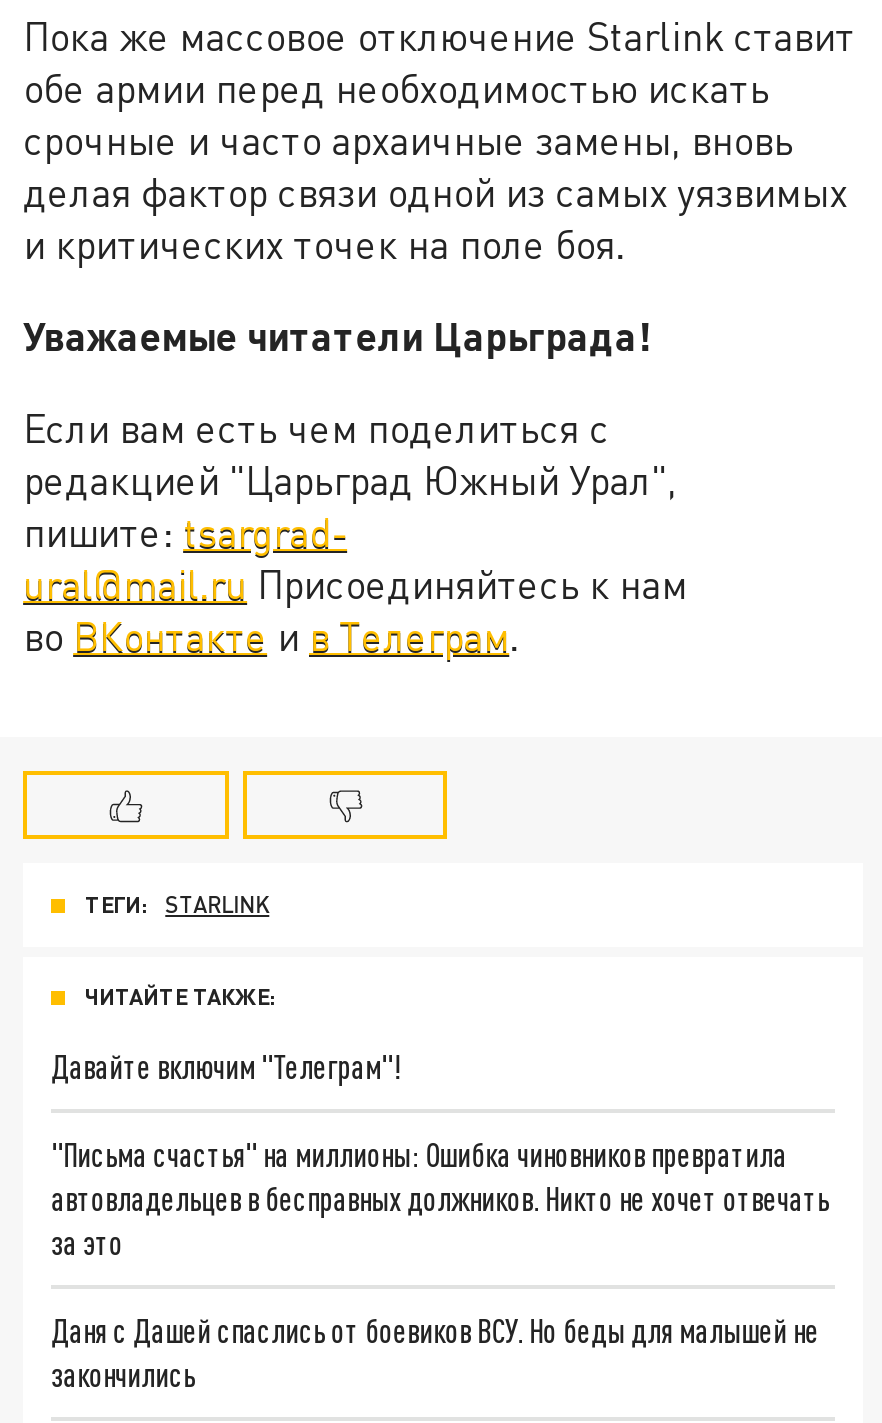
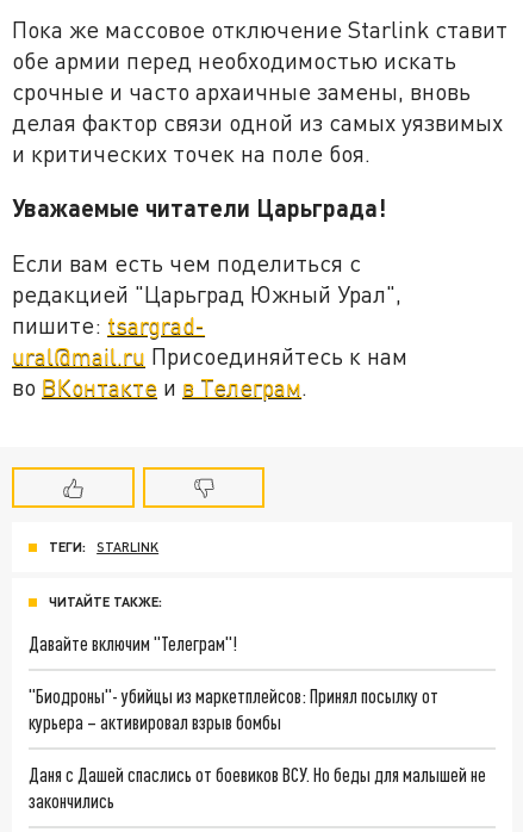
- "Письма счастья" на миллионы: Ошибка чиновников превратила
- автовладельцев в бесправных должников. Никто не хочет отвечать
- за это
+ "Биодроны"- убийцы из маркетплейсов: Принял посылку от
+ курьера – активировал взрыв бомбы
